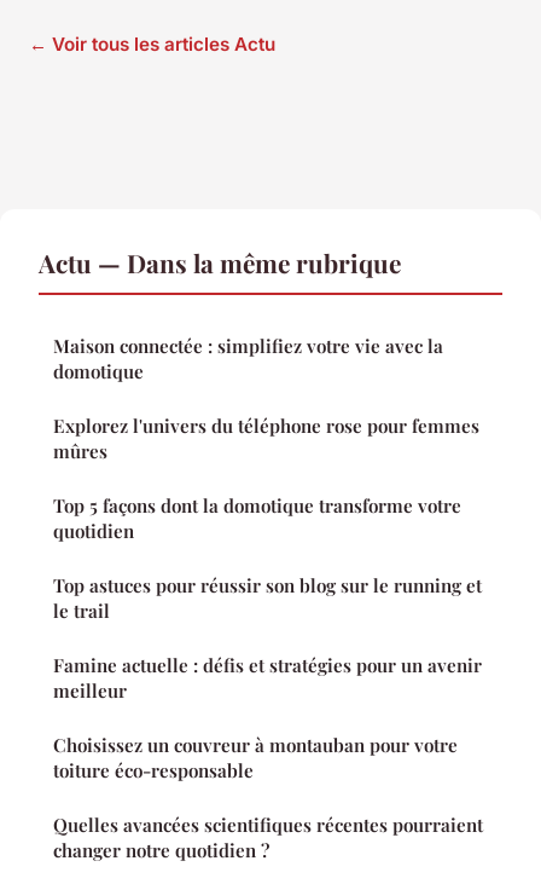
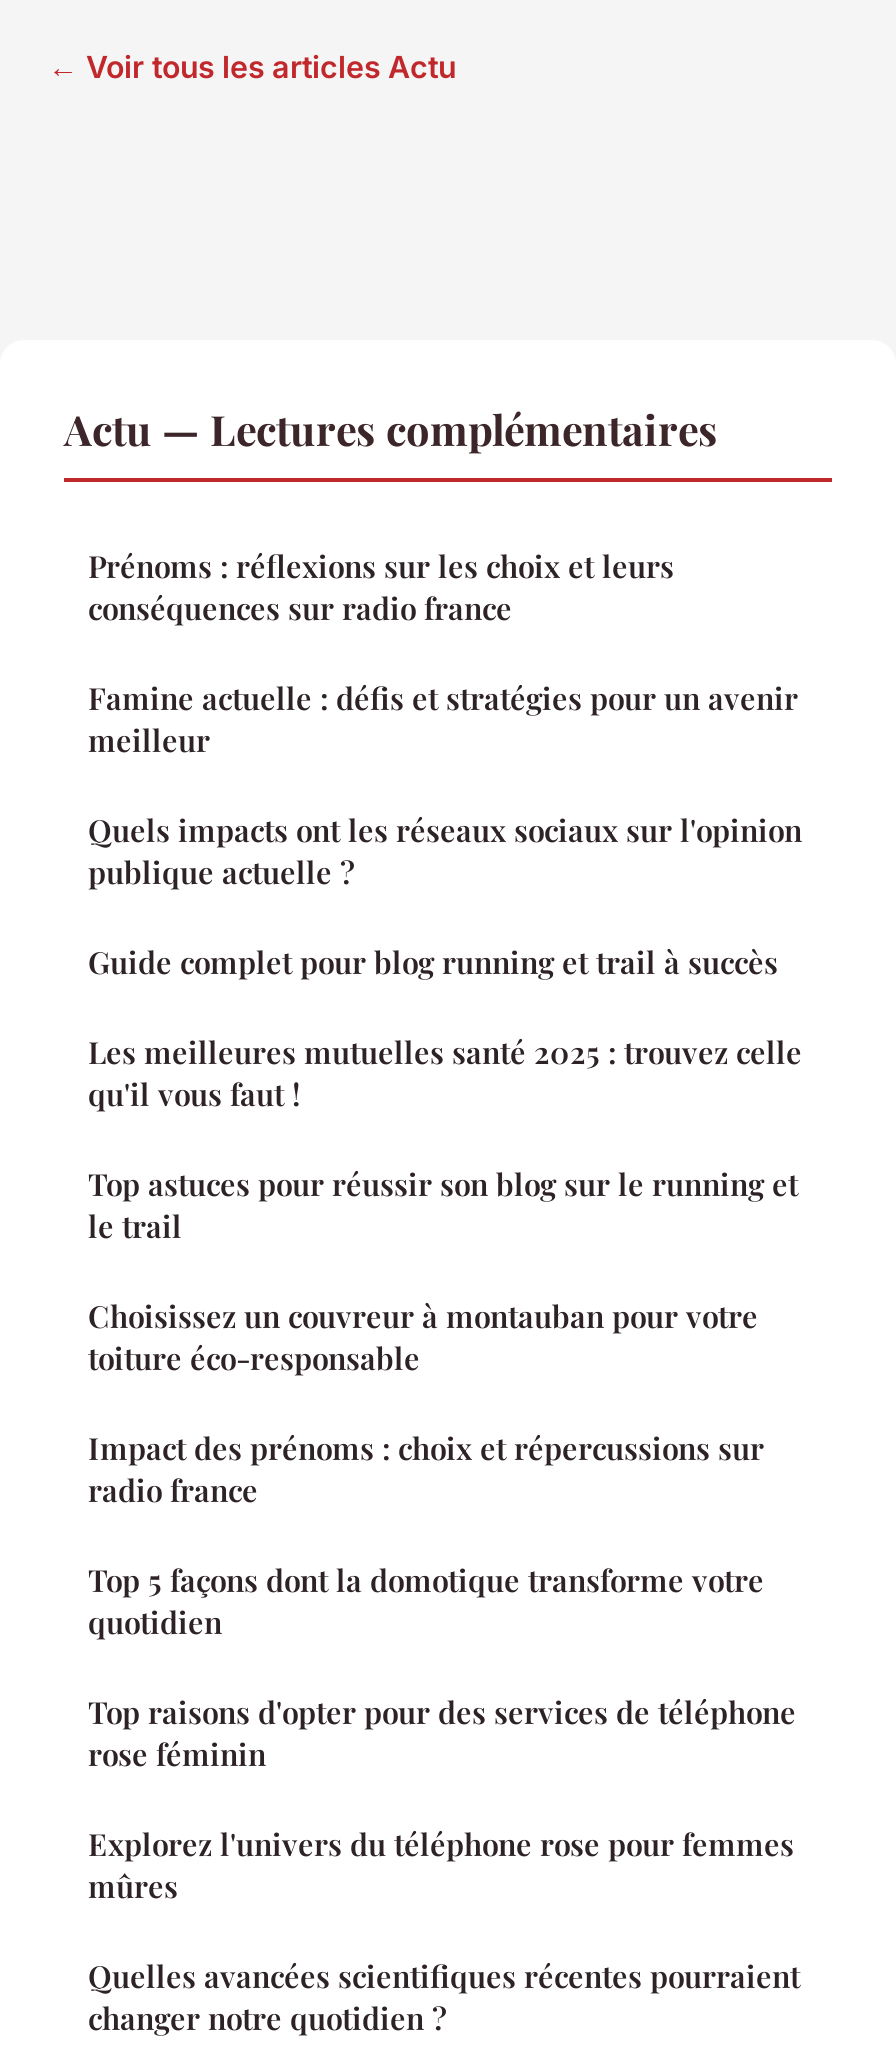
- Actu — Dans la même rubrique
- Maison connectée : simplifiez votre vie avec la
- domotique
+ Actu — Lectures complémentaires
+ Prénoms : réflexions sur les choix et leurs
+ conséquences sur radio france
+ Quels impacts ont les réseaux sociaux sur l'opinion
+ publique actuelle ?
+ Guide complet pour blog running et trail à succès
+ Les meilleures mutuelles santé 2025 : trouvez celle
+ qu'il vous faut !
+ Impact des prénoms : choix et répercussions sur
+ radio france
+ Top raisons d'opter pour des services de téléphone
+ rose féminin

moved down: Explorez l'univers du téléphone rose pour femmes | mûres

moved up: Top 5 façons dont la domotique transforme votre | quotidien | Top astuces pour réussir son blog sur le running et | le trail | Famine actuelle : défis et stratégies pour un avenir | meilleur | Choisissez un couvreur à montauban pour votre | toiture éco-responsable
